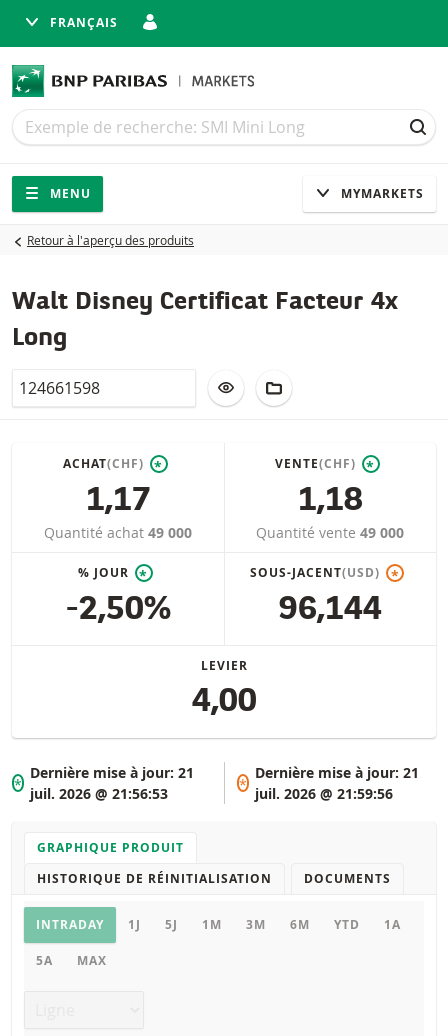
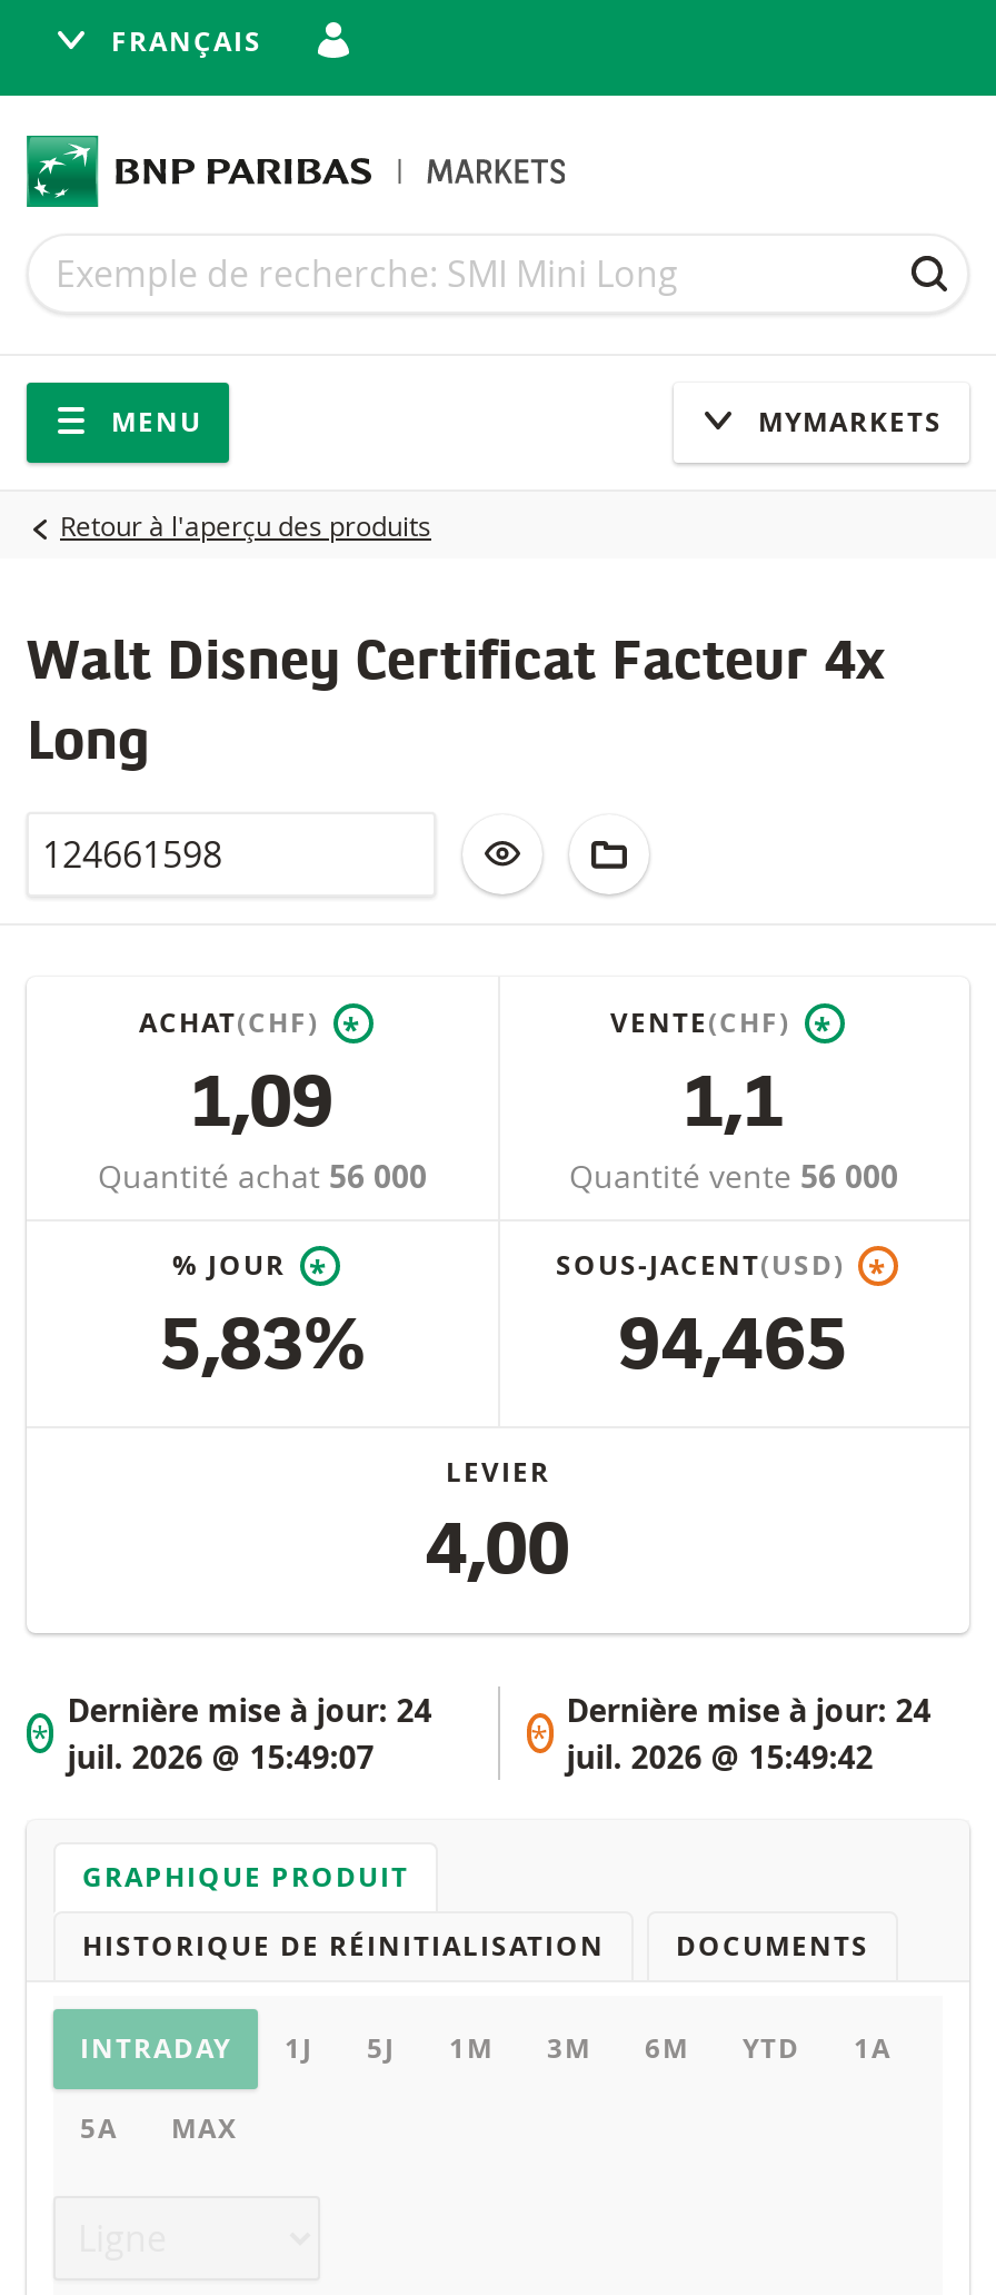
- 1,17
+ 1,09

- 1,18
+ 1,1

- Quantité achat 49 000
+ Quantité achat 56 000

- Quantité vente 49 000
+ Quantité vente 56 000

- -2,50%
+ 5,83%

- 96,144
+ 94,465

- Dernière mise à jour: 21
+ Dernière mise à jour: 24

- Dernière mise à jour: 21
+ Dernière mise à jour: 24

- juil. 2026 @ 21:56:53
+ juil. 2026 @ 15:49:07

- juil. 2026 @ 21:59:56
+ juil. 2026 @ 15:49:42
